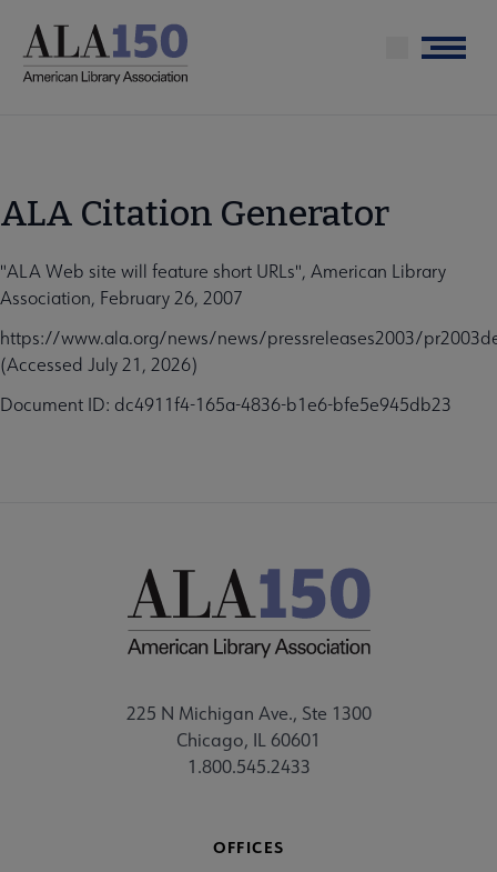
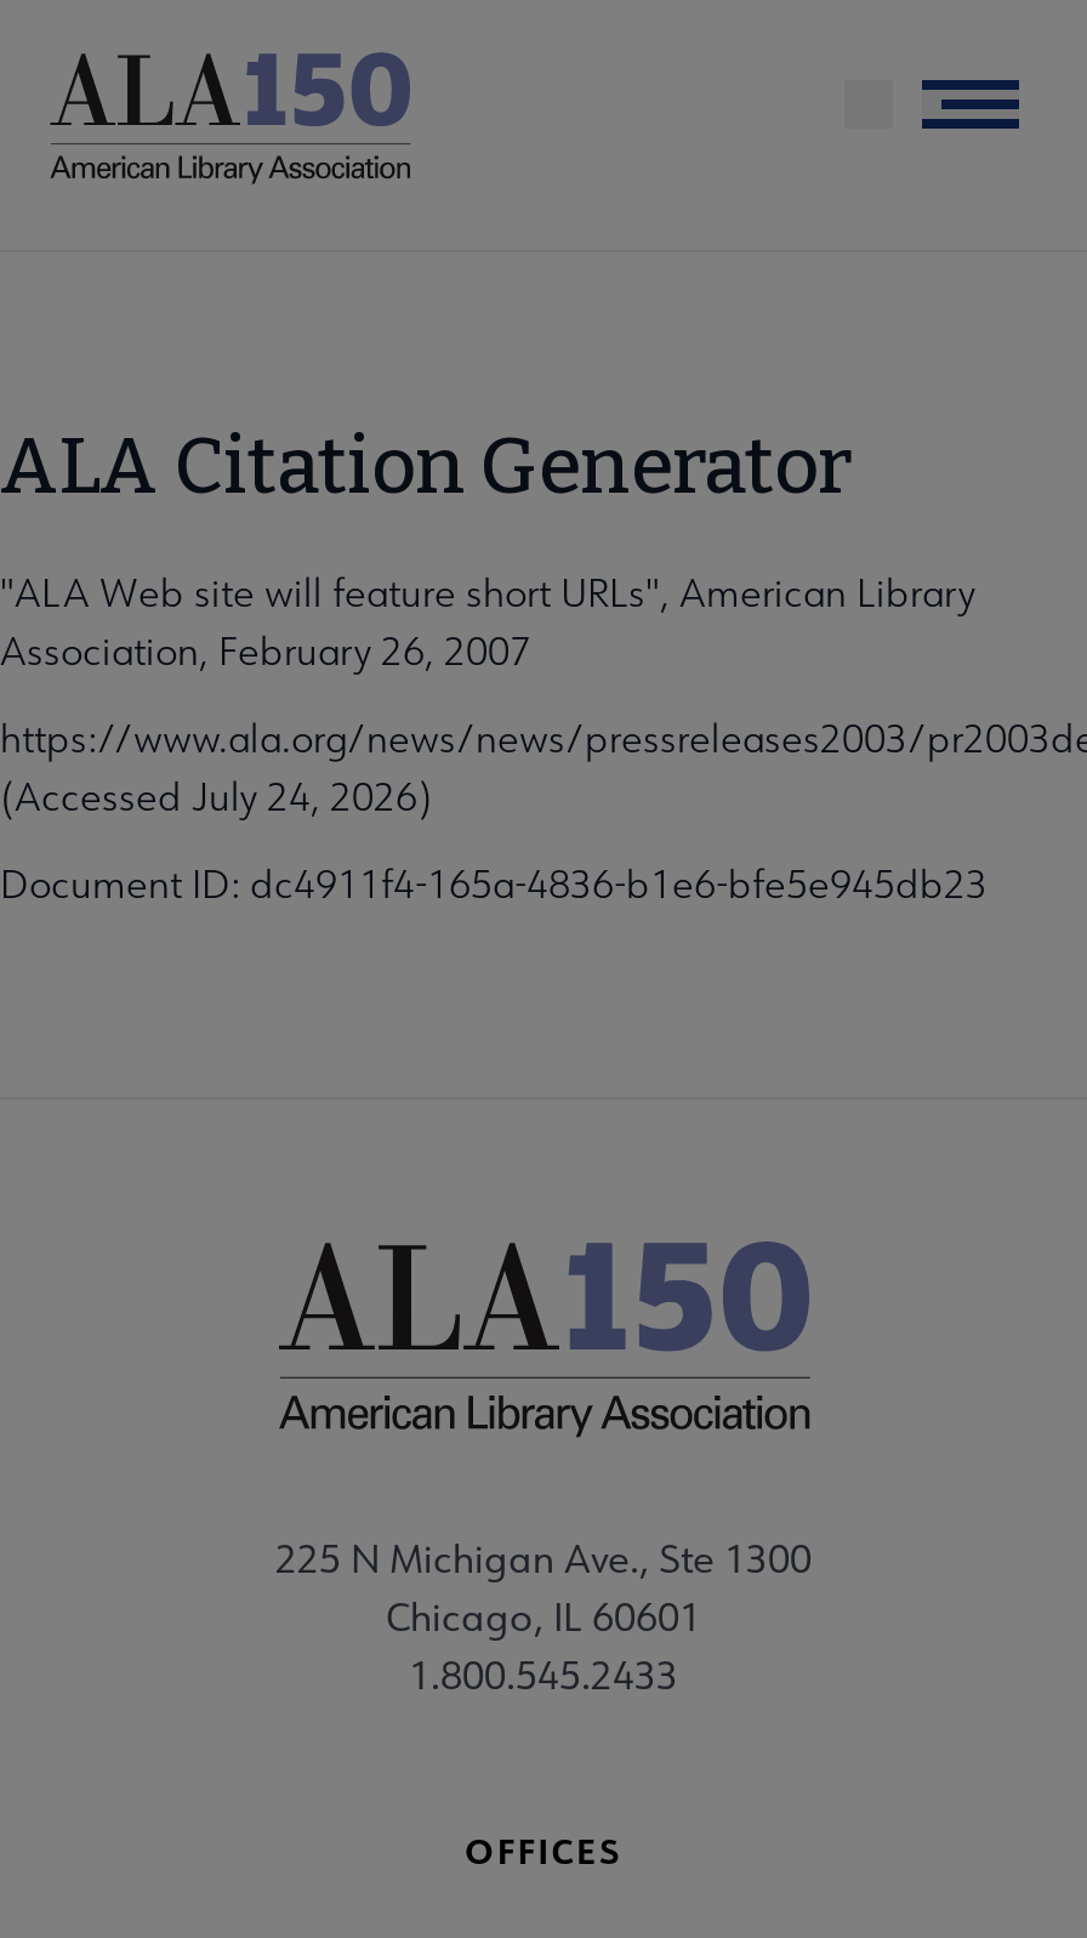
- (Accessed July 21, 2026)
+ (Accessed July 24, 2026)
